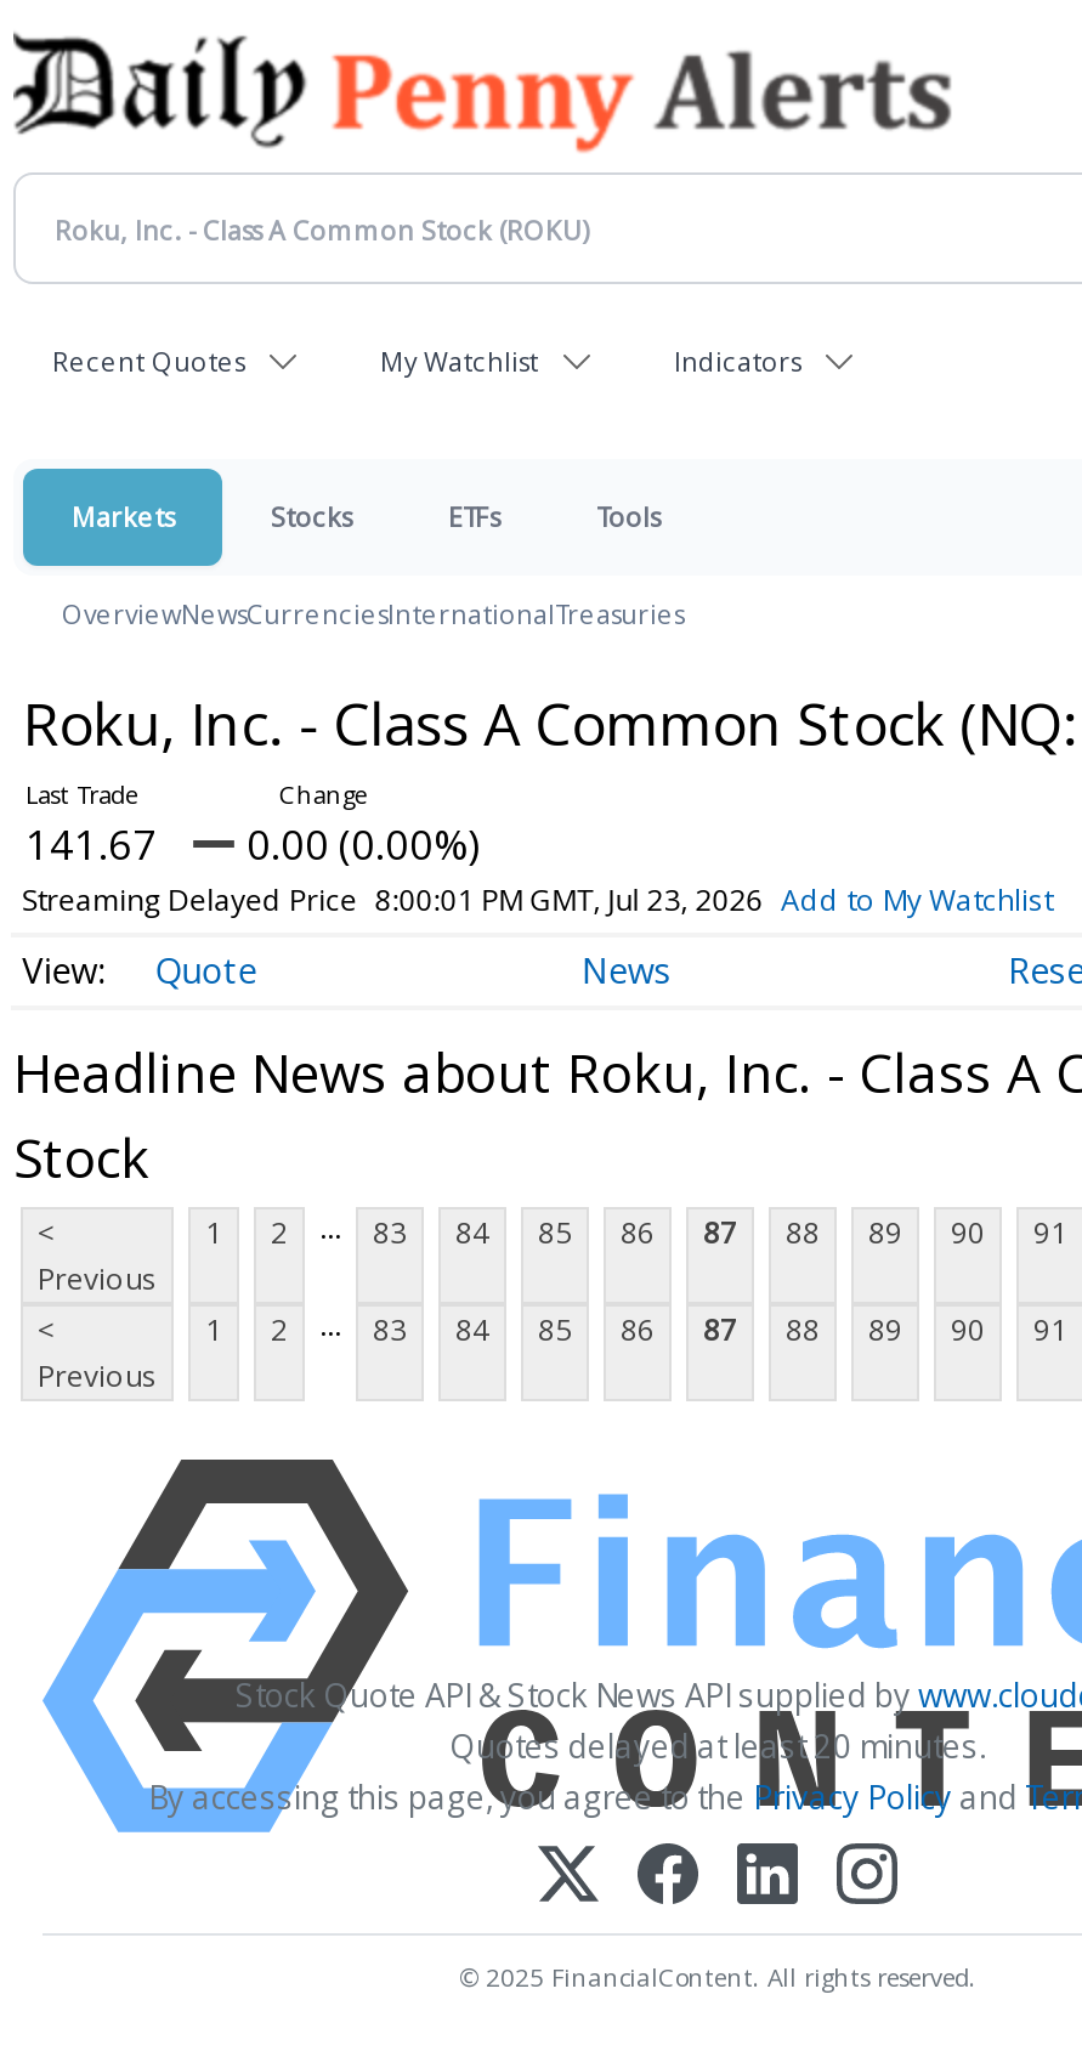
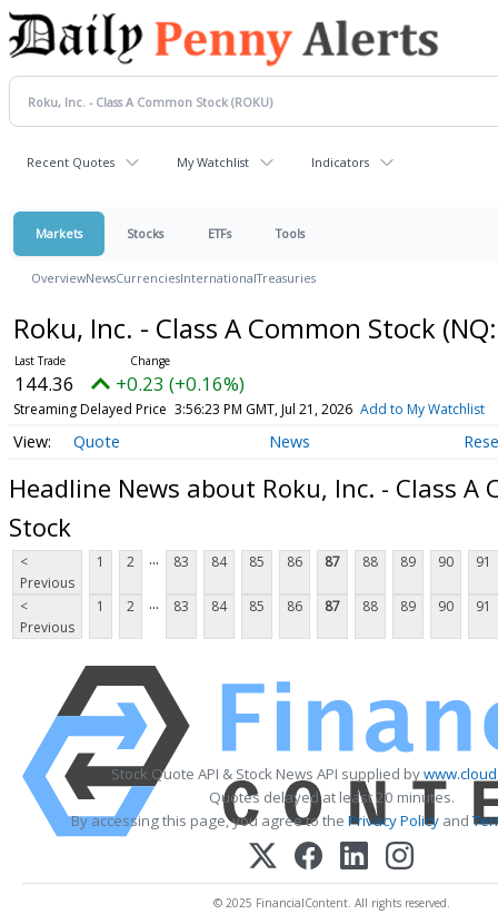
- 141.67
+ 144.36

- 0.00 (0.00%)
+ +0.23 (+0.16%)

- Streaming Delayed Price 8:00:01 PM GMT, Jul 23, 2026 Add to My Watchlist
+ Streaming Delayed Price 3:56:23 PM GMT, Jul 21, 2026 Add to My Watchlist
